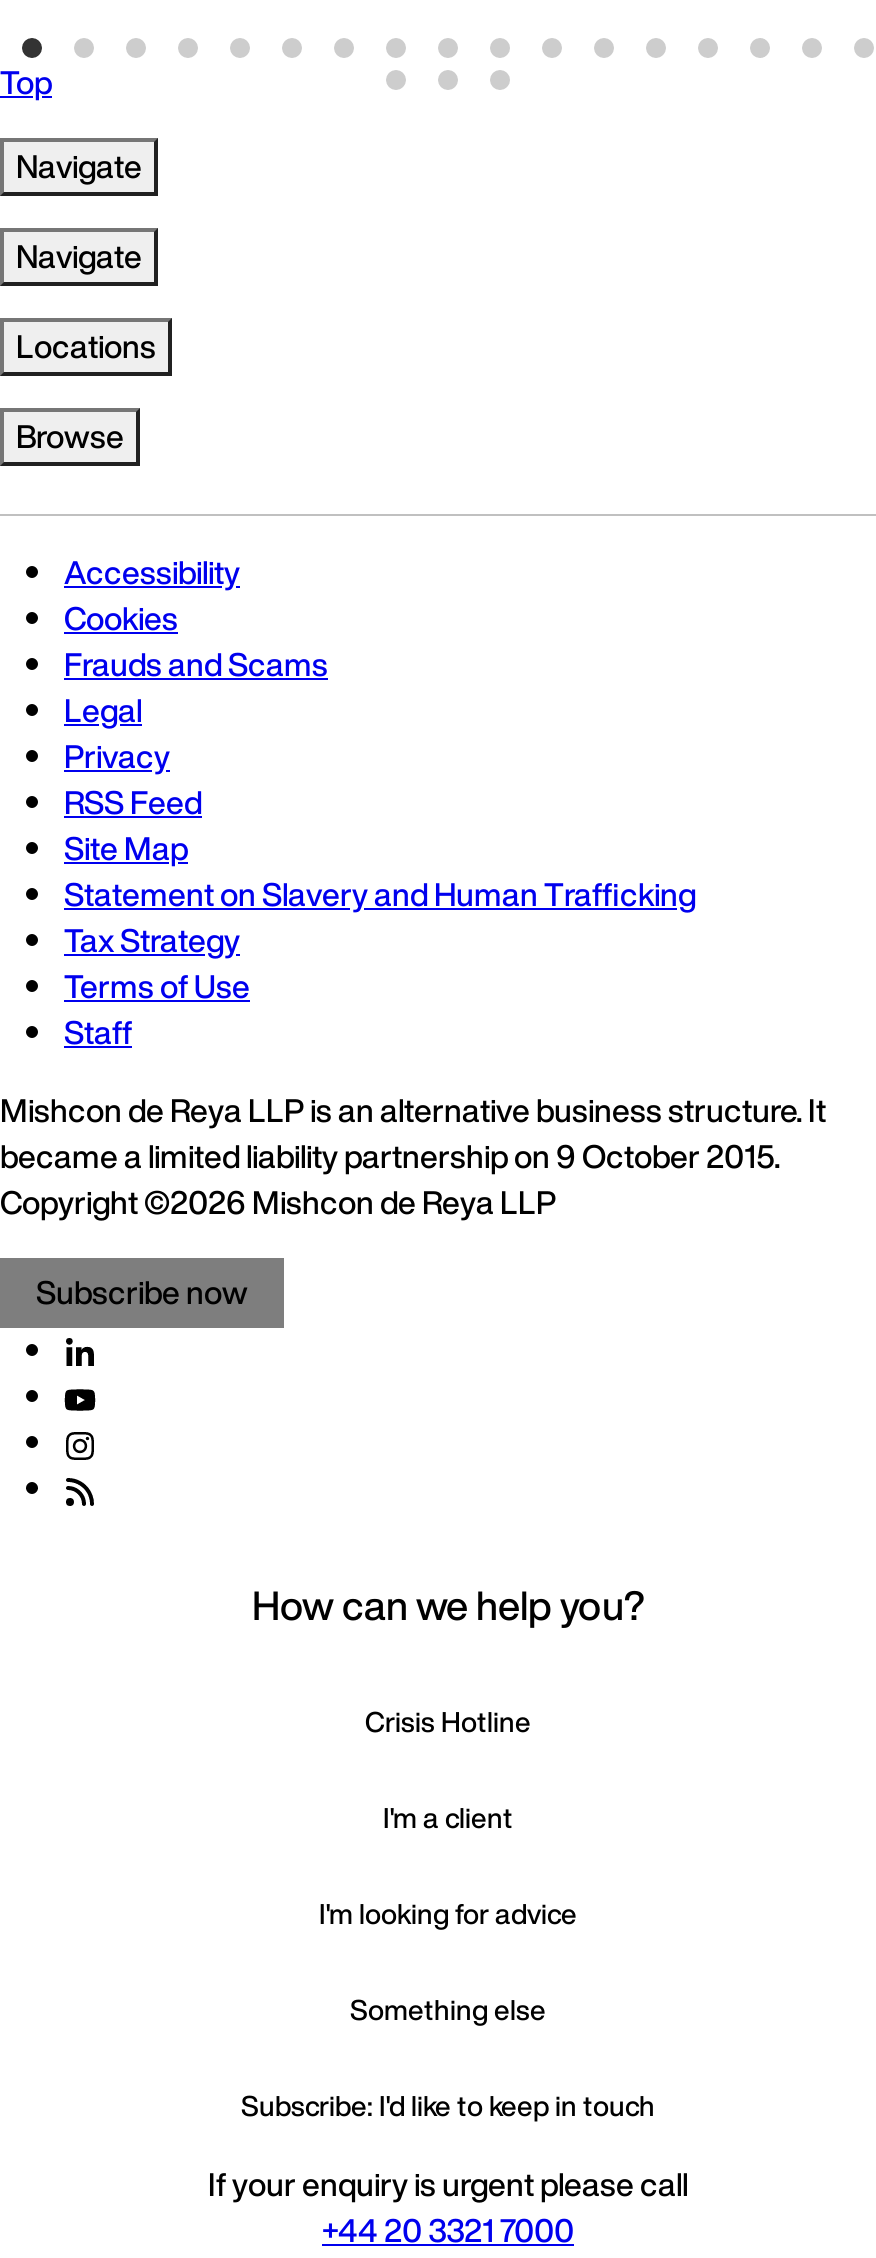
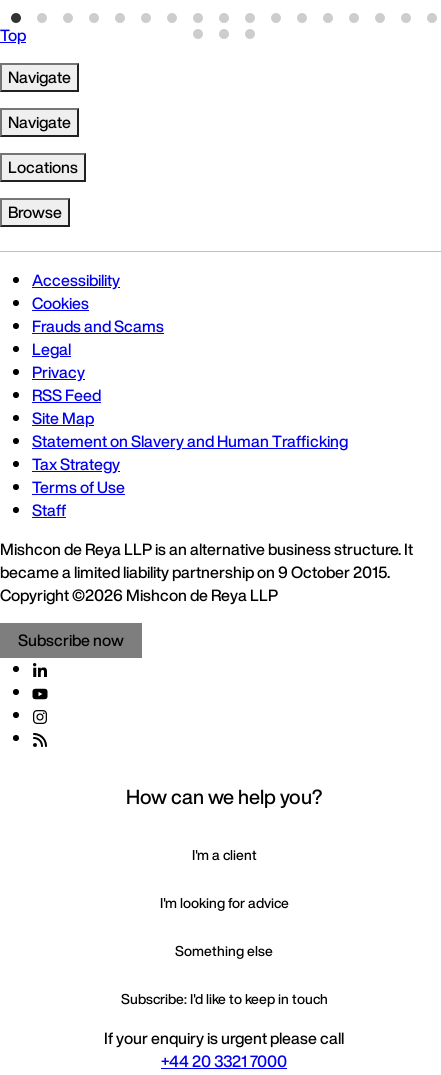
- Crisis Hotline
